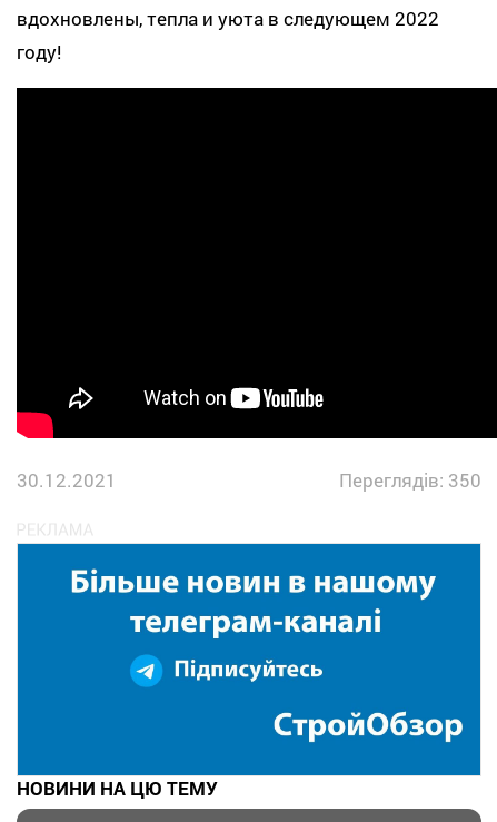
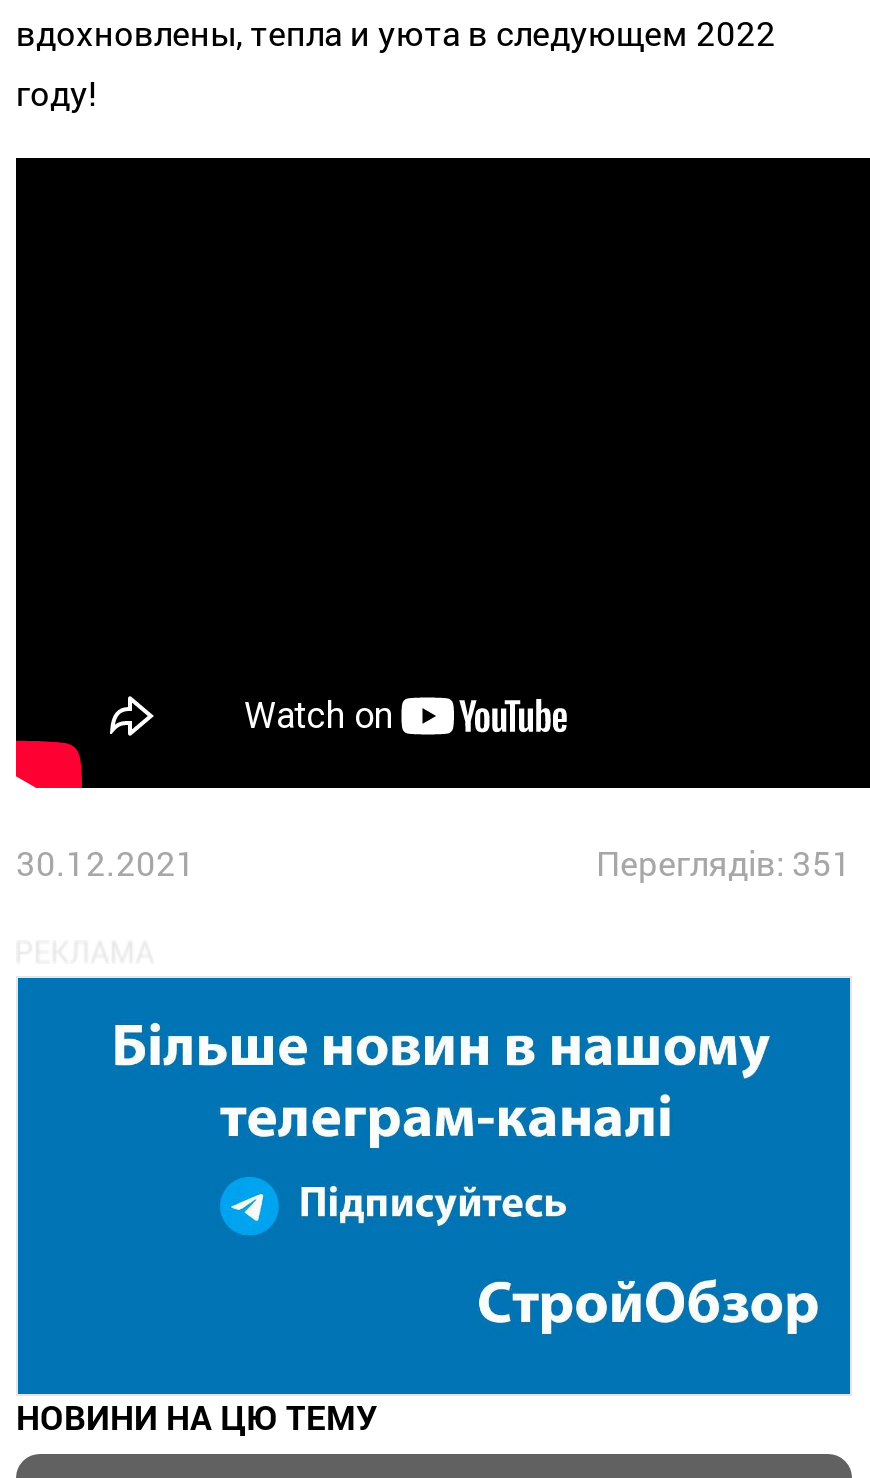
- Переглядів: 350
+ Переглядів: 351
